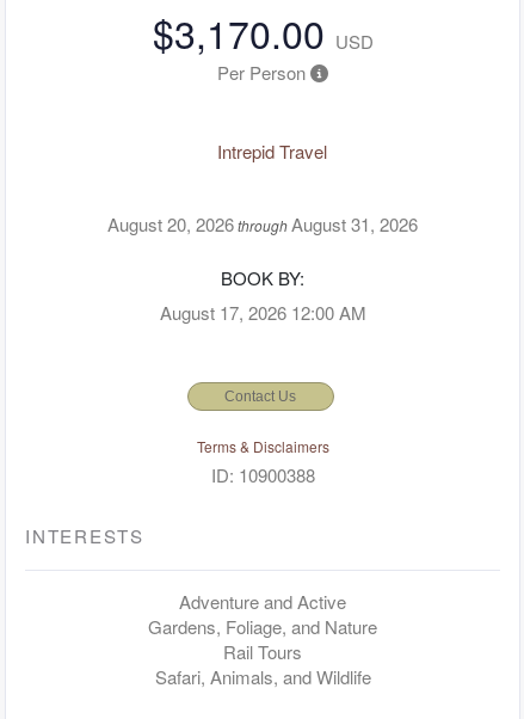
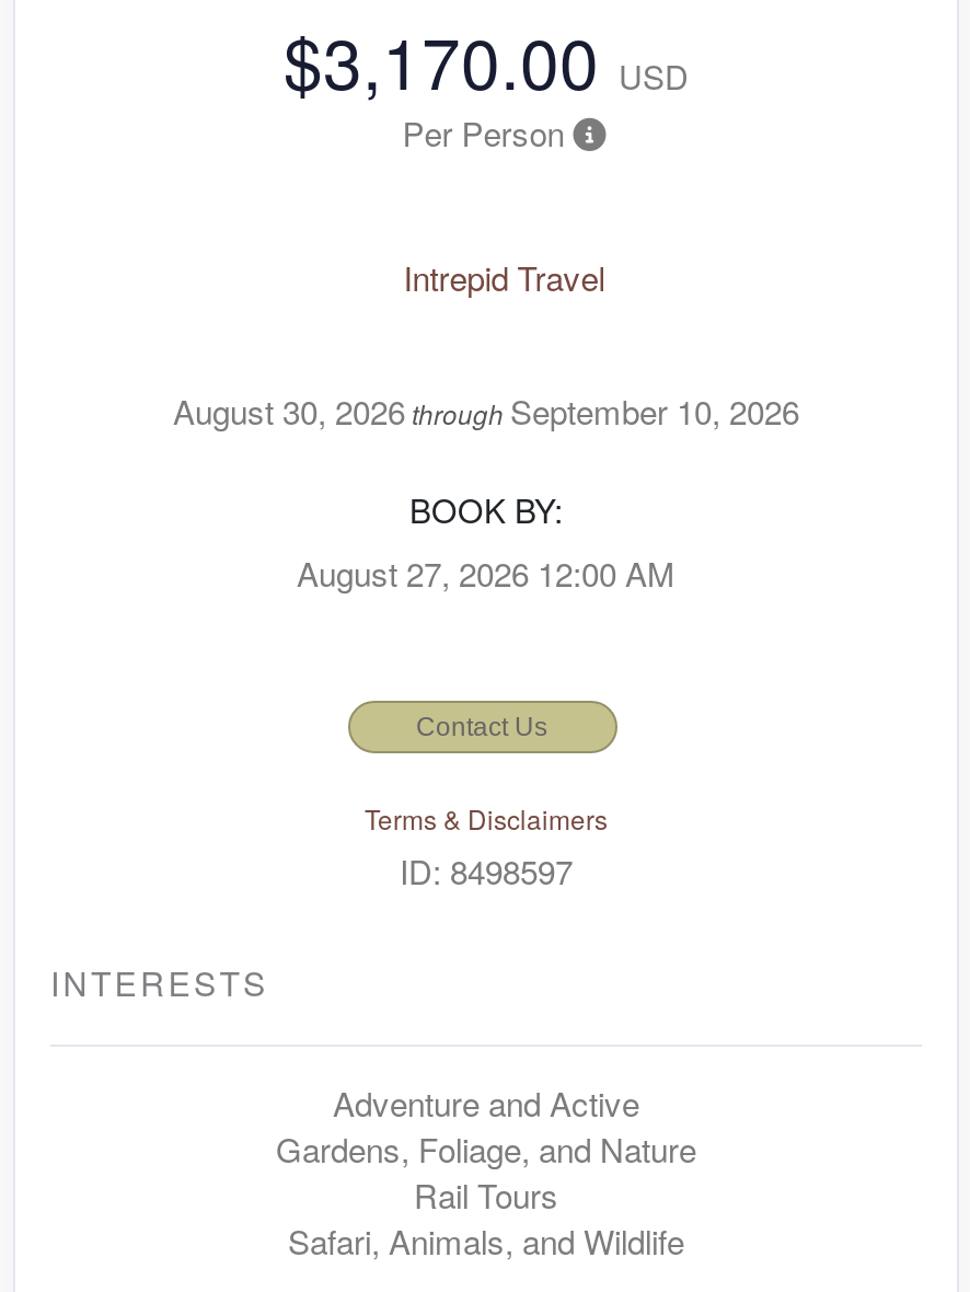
- August 20, 2026 through August 31, 2026
+ August 30, 2026 through September 10, 2026

- August 17, 2026 12:00 AM
+ August 27, 2026 12:00 AM

- ID: 10900388
+ ID: 8498597
